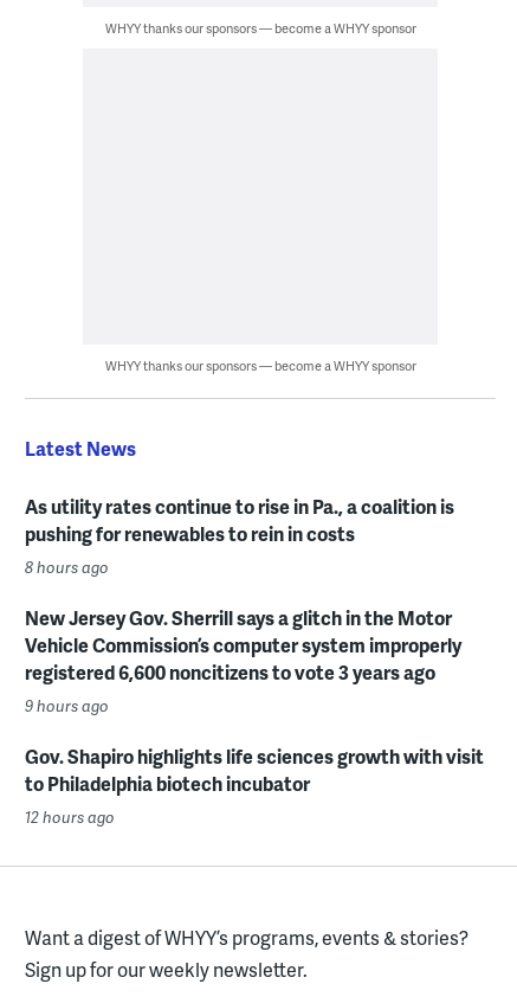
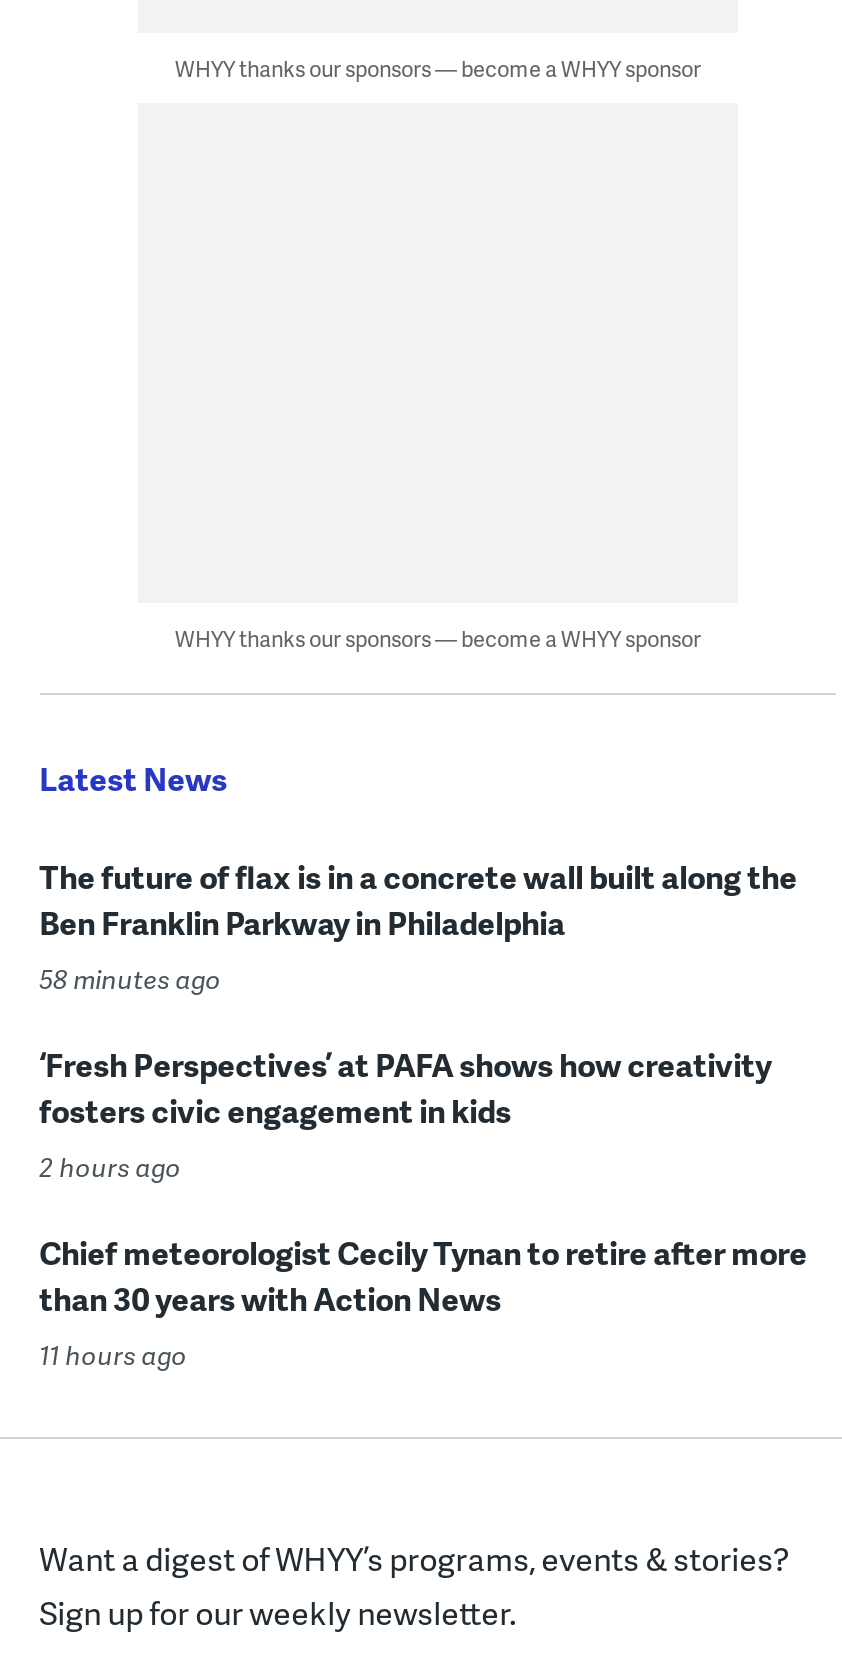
- As utility rates continue to rise in Pa., a coalition is
- pushing for renewables to rein in costs
- 8 hours ago
+ The future of flax is in a concrete wall built along the
+ Ben Franklin Parkway in Philadelphia
+ 58 minutes ago

- New Jersey Gov. Sherrill says a glitch in the Motor
- Vehicle Commission’s computer system improperly
- registered 6,600 noncitizens to vote 3 years ago
- 9 hours ago
+ ‘Fresh Perspectives’ at PAFA shows how creativity
+ fosters civic engagement in kids
+ 2 hours ago

- Gov. Shapiro highlights life sciences growth with visit
- to Philadelphia biotech incubator
- 12 hours ago
+ Chief meteorologist Cecily Tynan to retire after more
+ than 30 years with Action News
+ 11 hours ago
